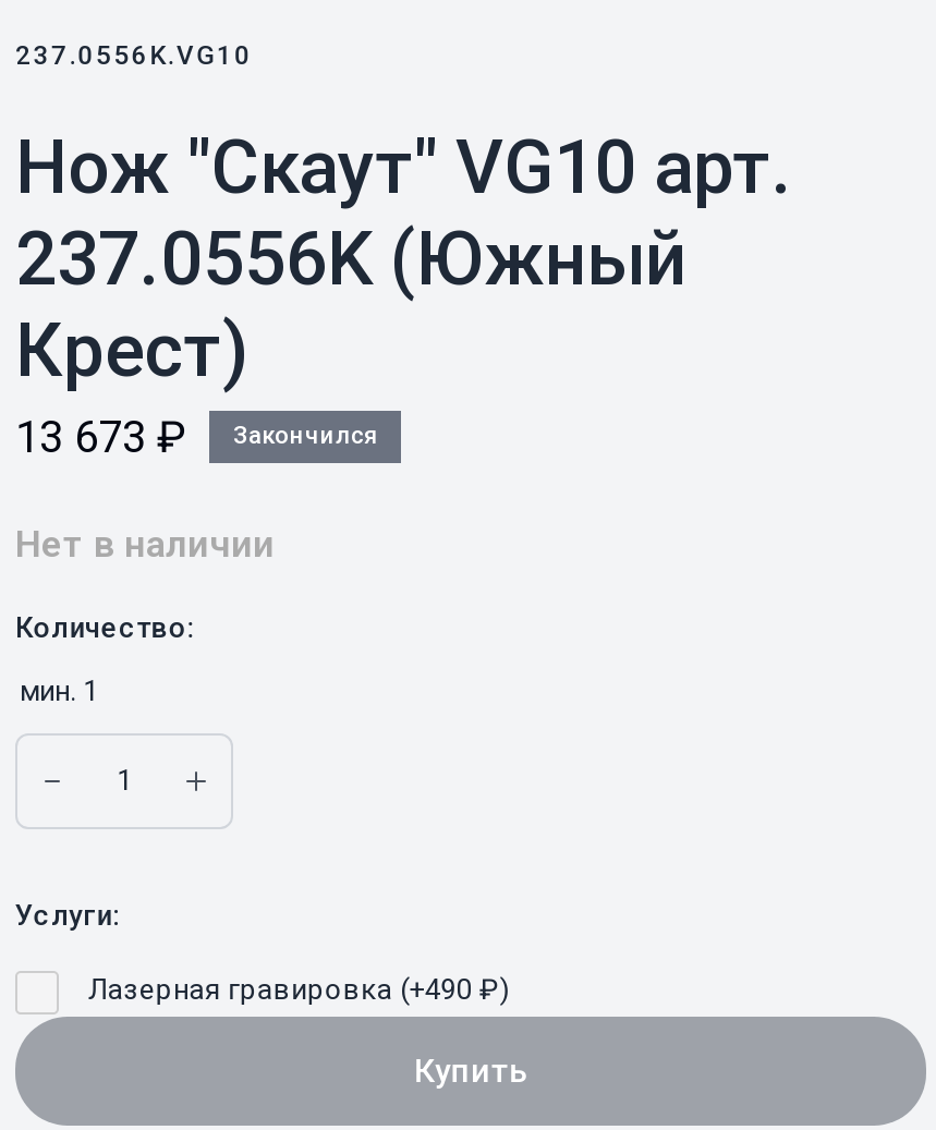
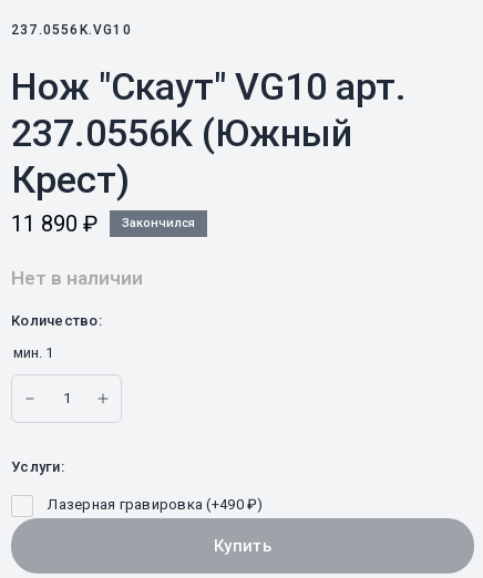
- 13 673 ₽ Закончился
+ 11 890 ₽ Закончился
